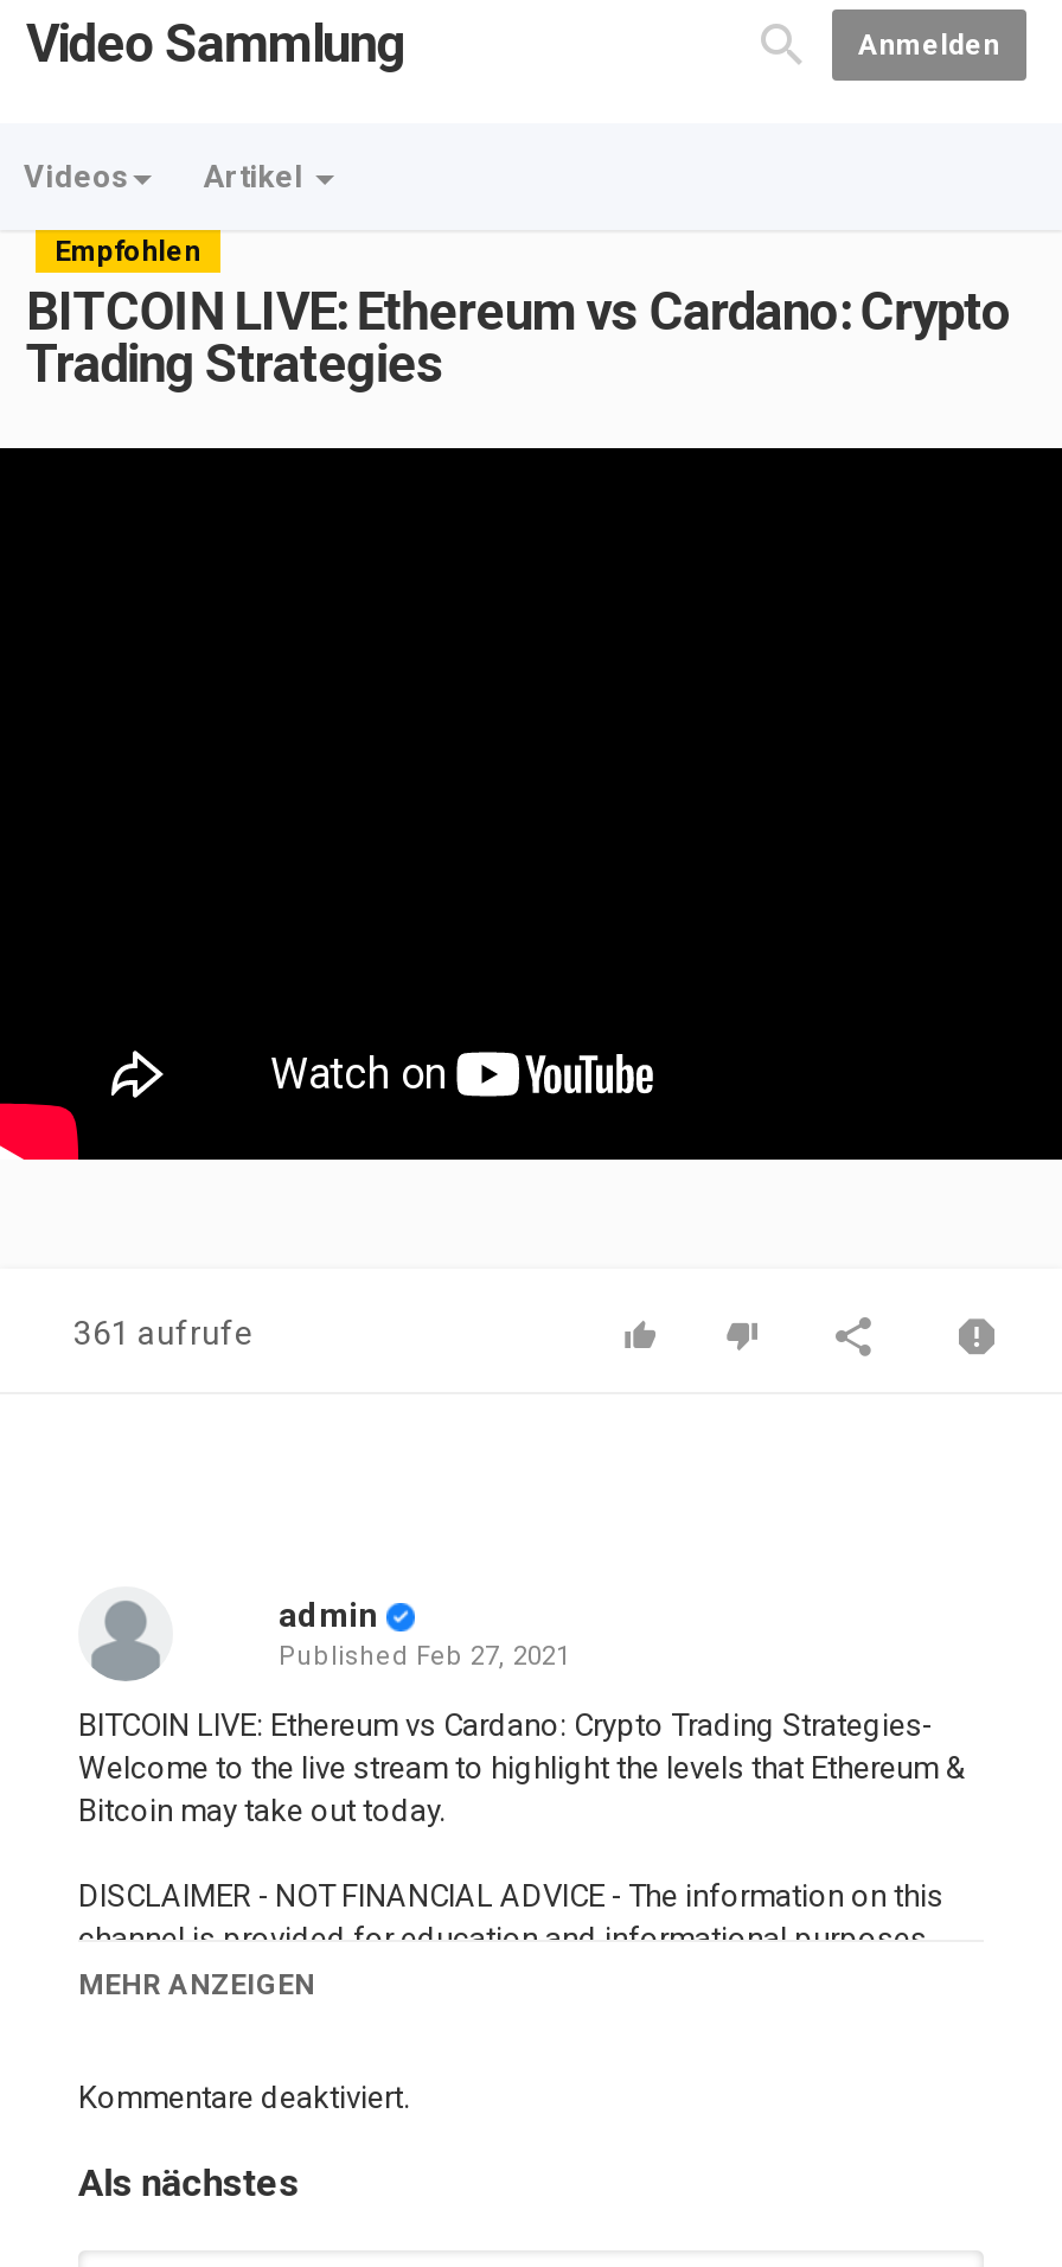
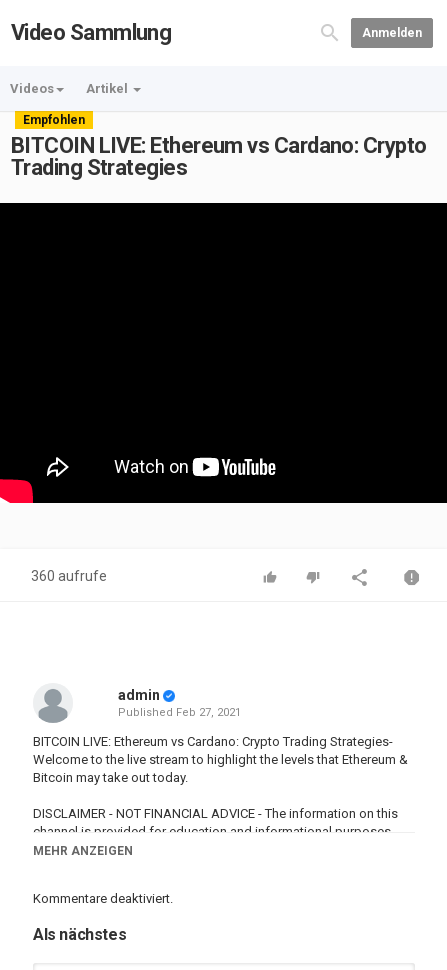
- 361 aufrufe
+ 360 aufrufe
